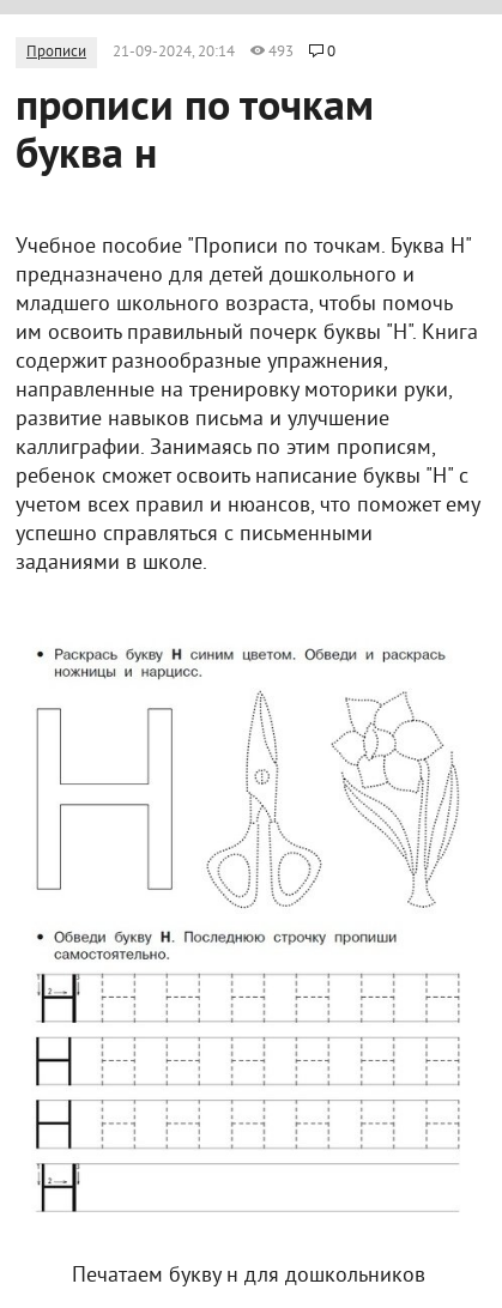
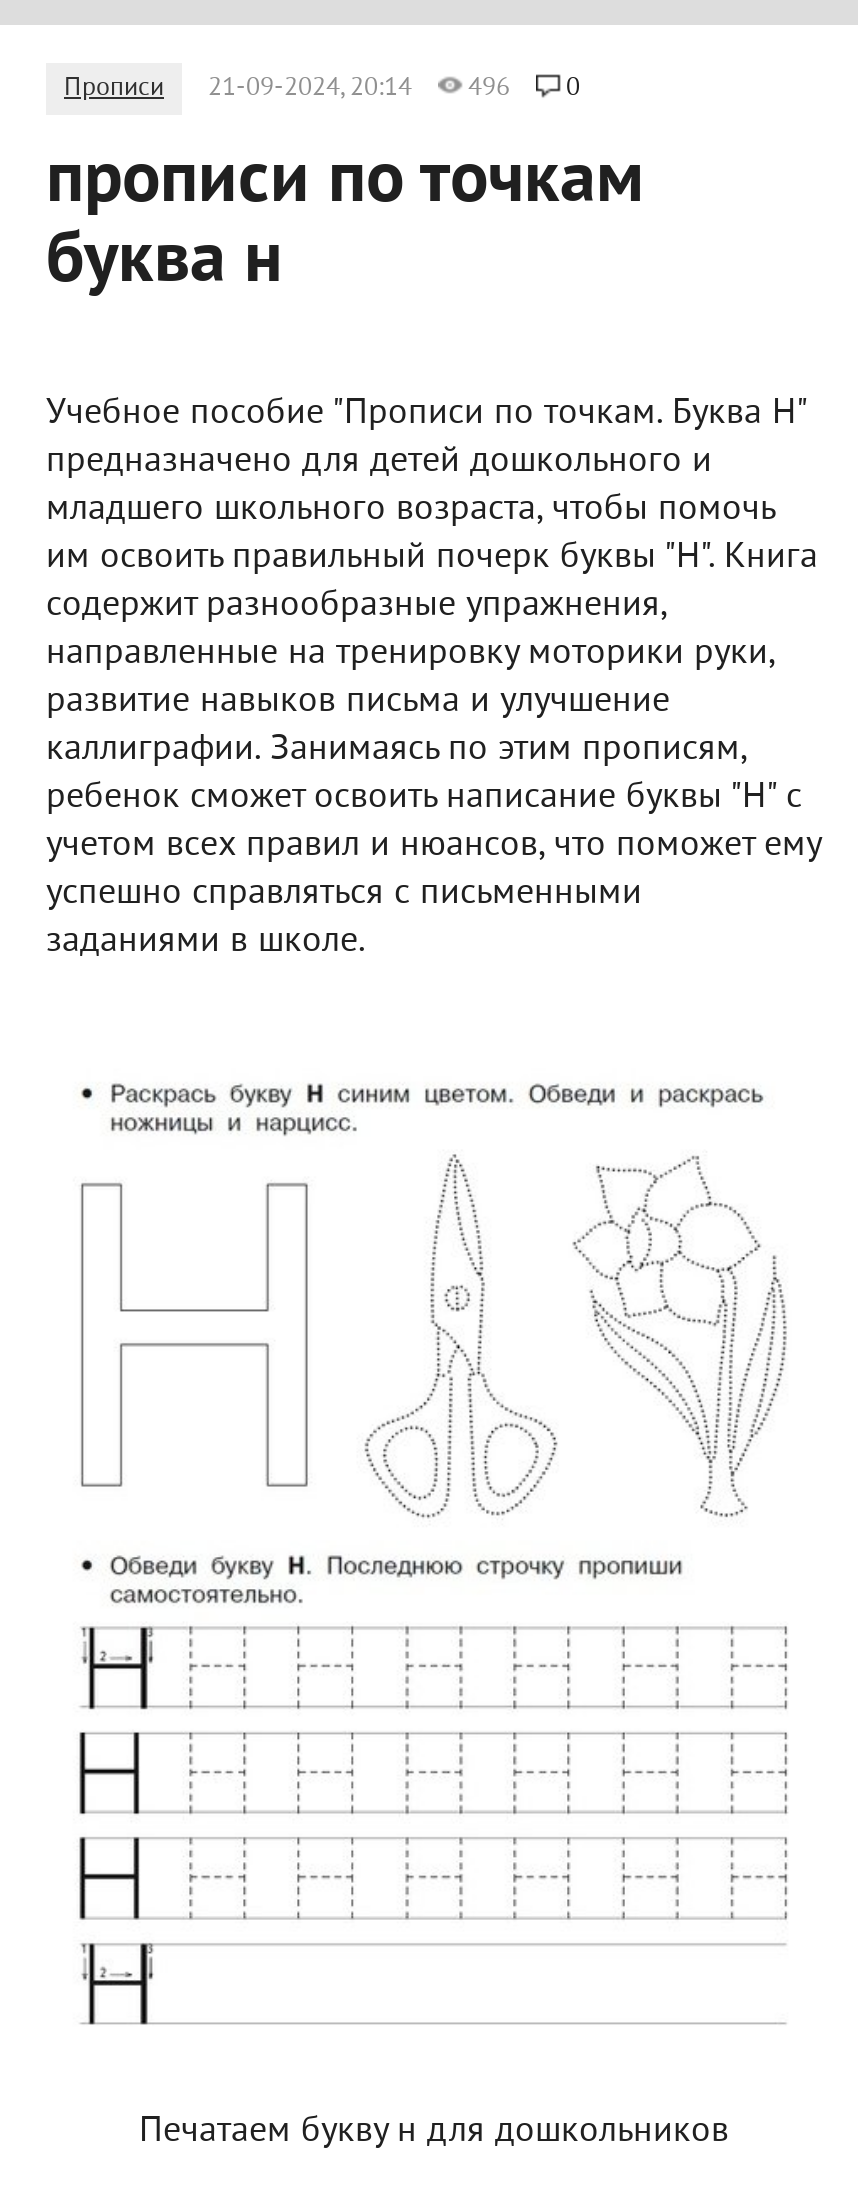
- Прописи 21-09-2024, 20:14 493 0
+ Прописи 21-09-2024, 20:14 496 0
